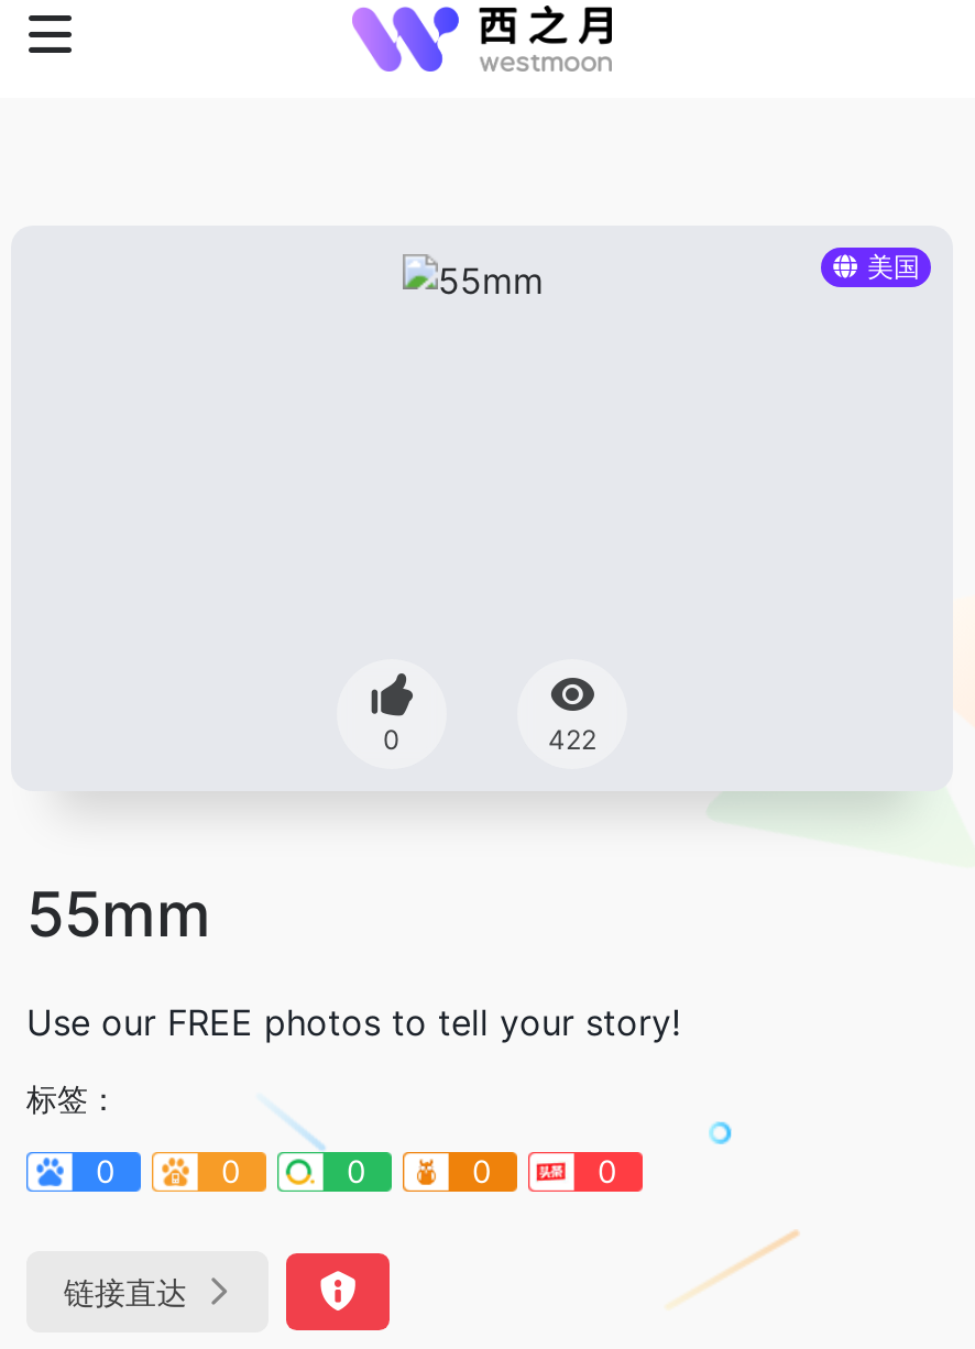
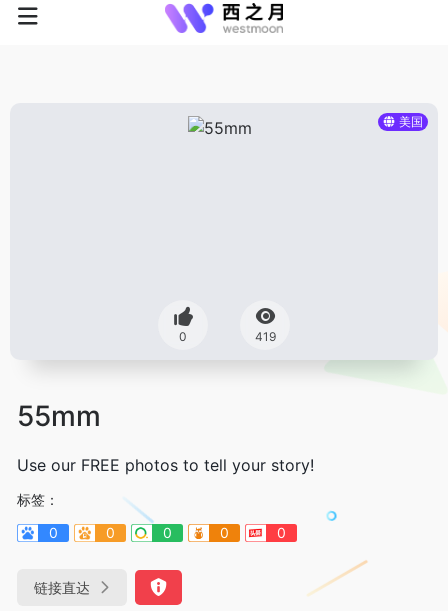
- 422
+ 419
